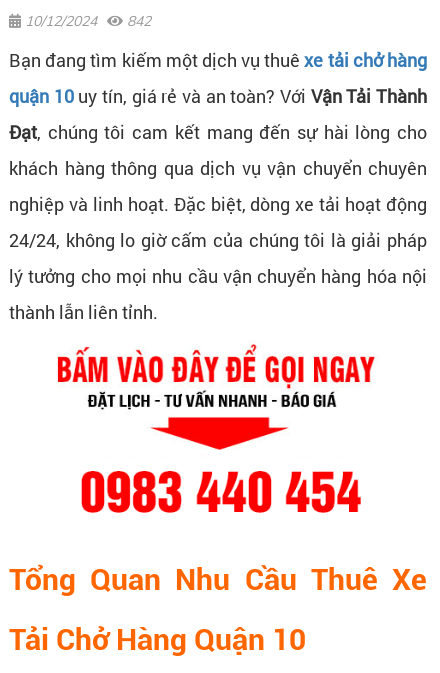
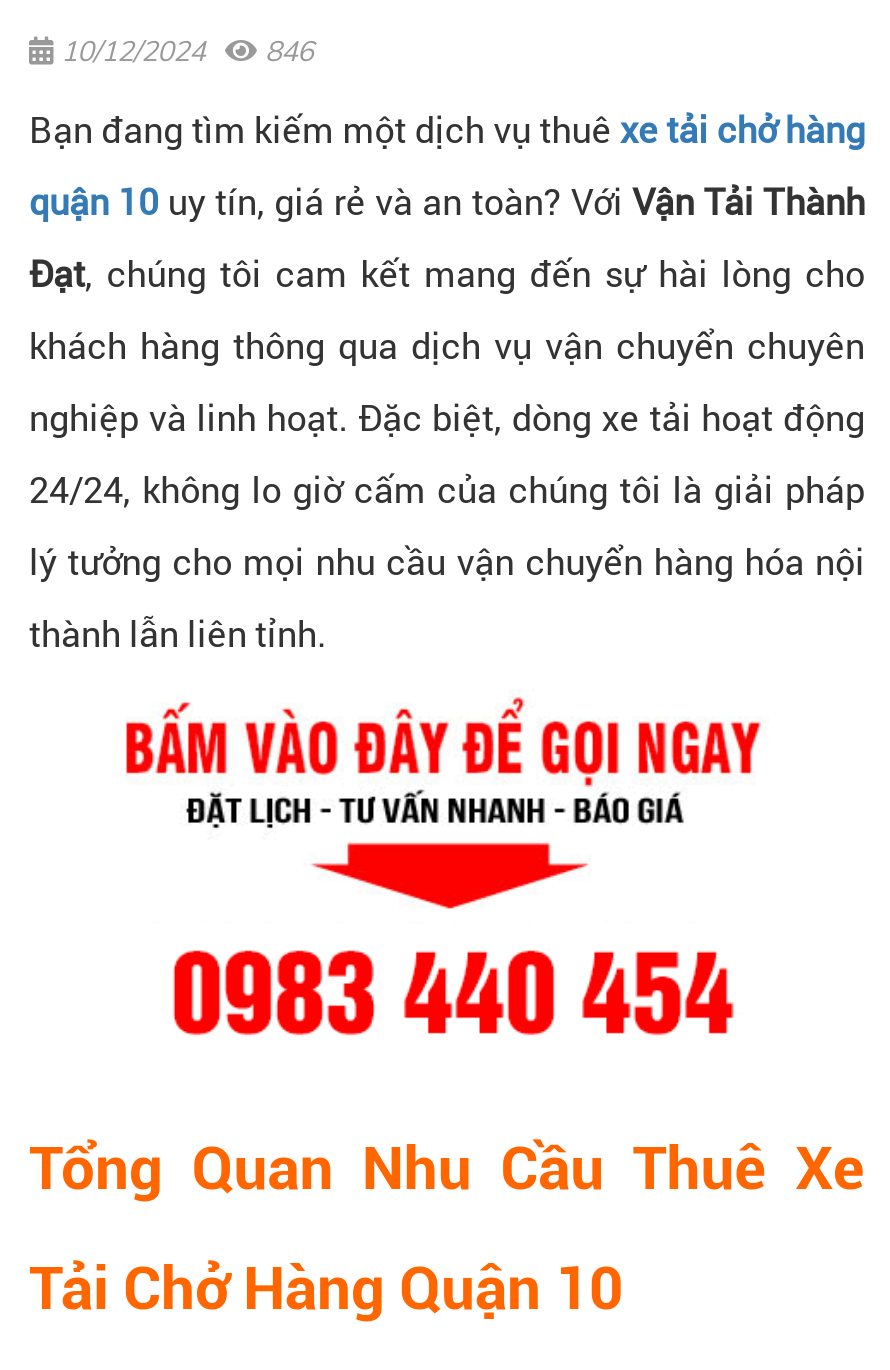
- 10/12/2024 842
+ 10/12/2024 846
